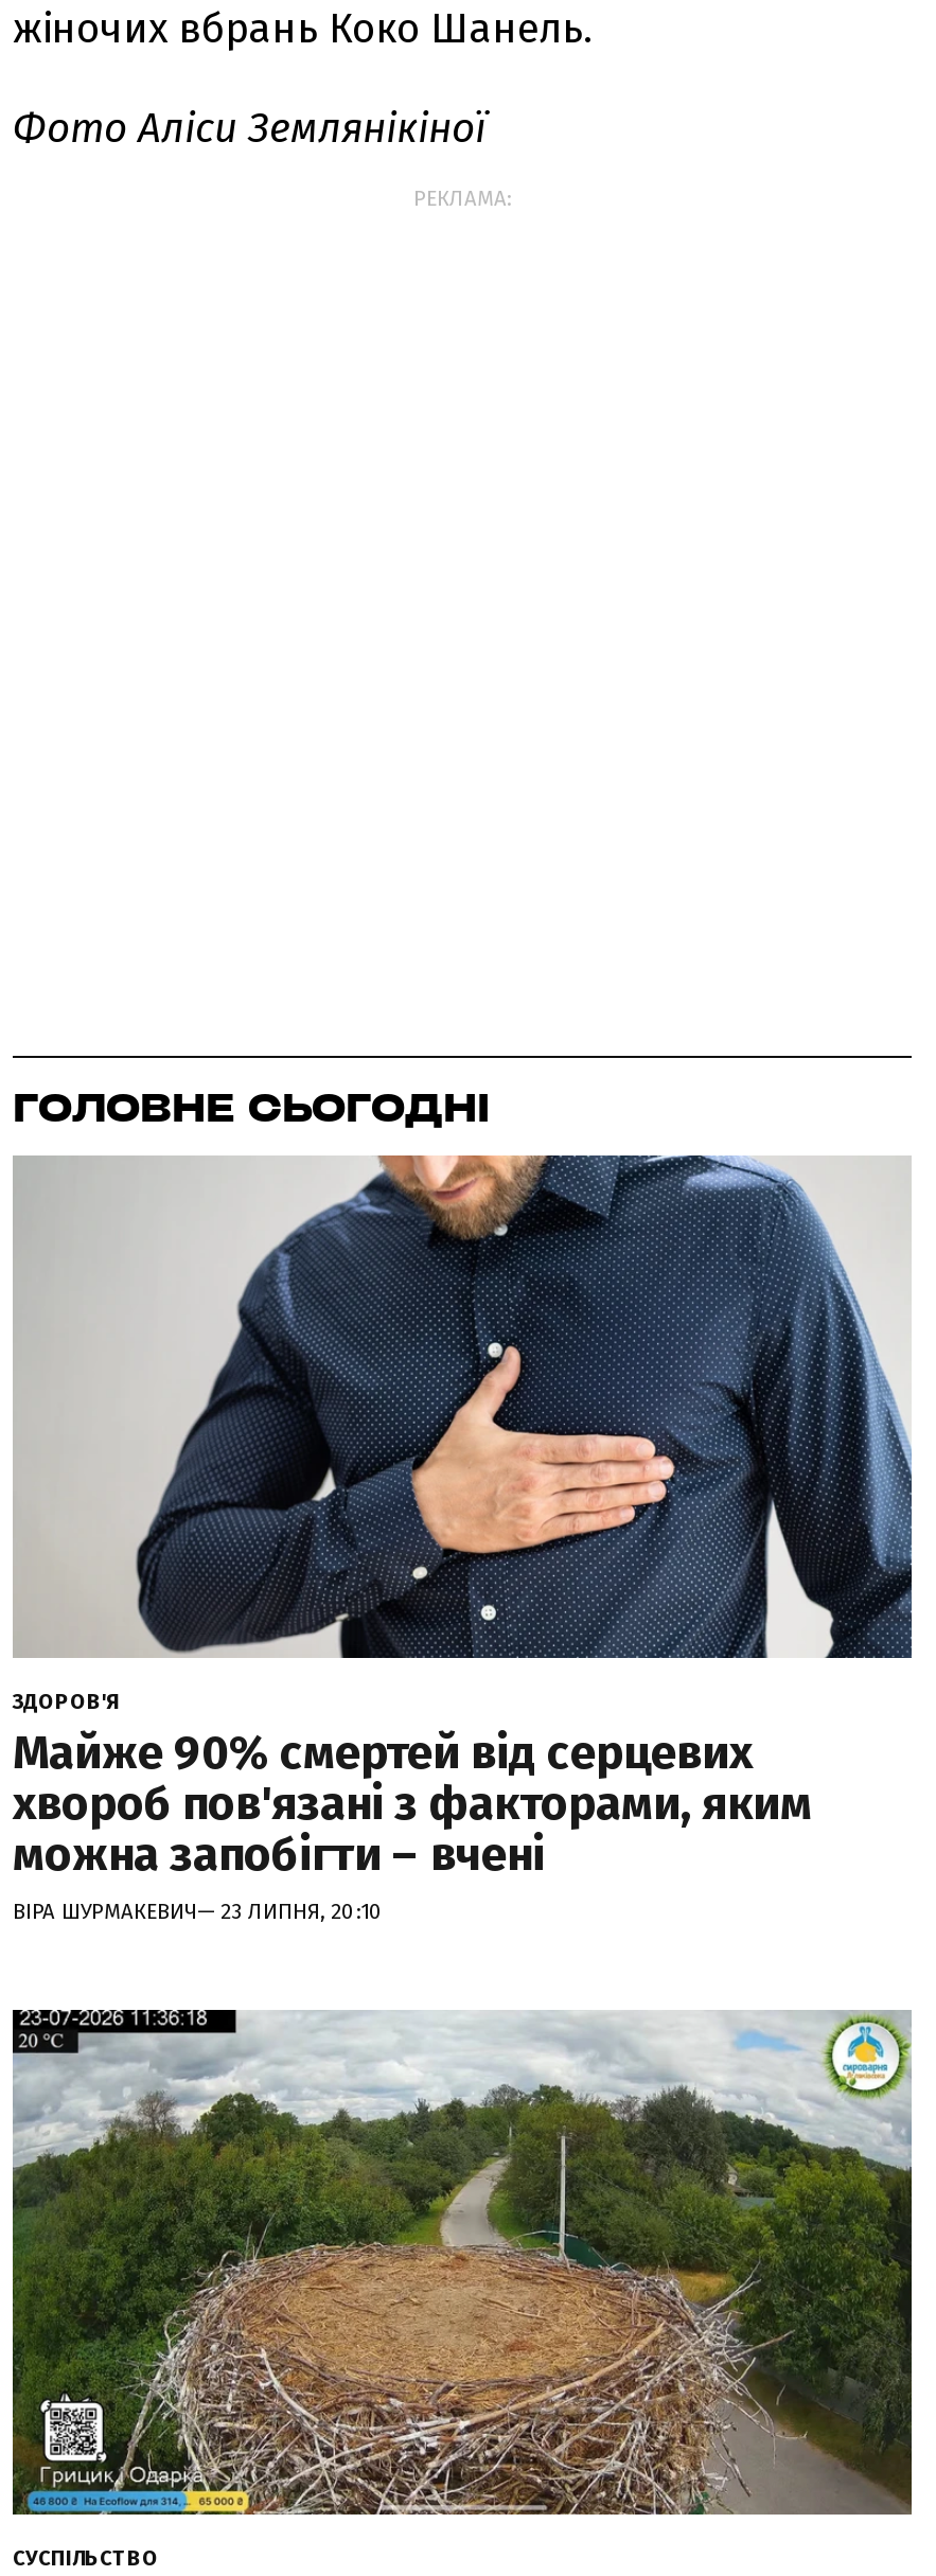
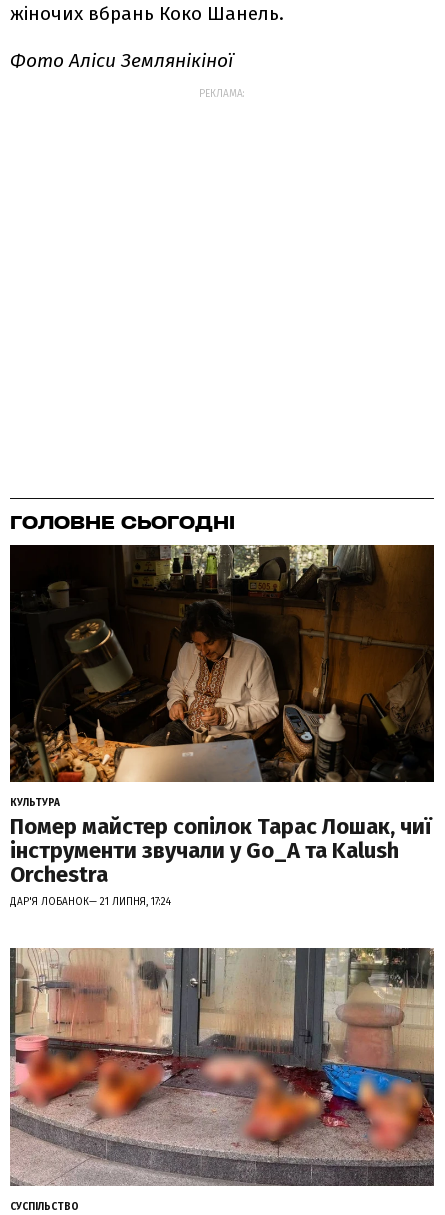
- [image]
- ЗДОРОВ'Я
- Майже 90% смертей від серцевих
- хвороб пов'язані з факторами, яким
- можна запобігти – вчені
- ВІРА ШУРМАКЕВИЧ— 23 ЛИПНЯ, 20:10
+ [image]
+ КУЛЬТУРА
+ Помер майстер сопілок Тарас Лошак, чиї
+ інструменти звучали у Go_A та Kalush
+ Orchestra
+ ДАР'Я ЛОБАНОК— 21 ЛИПНЯ, 17:24

- [image]
+ [image]
